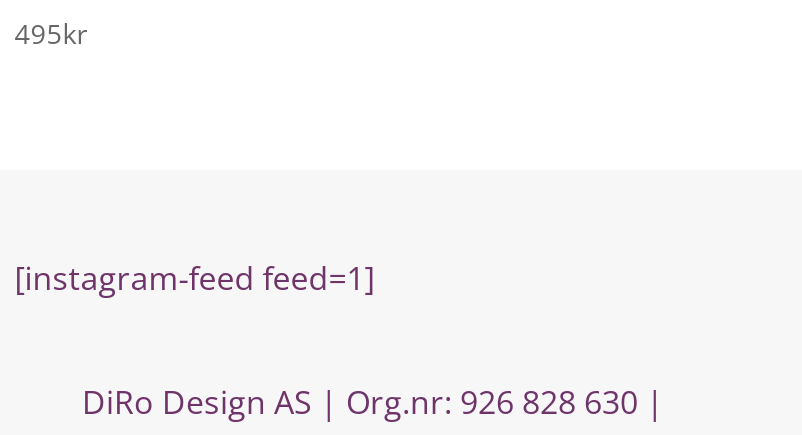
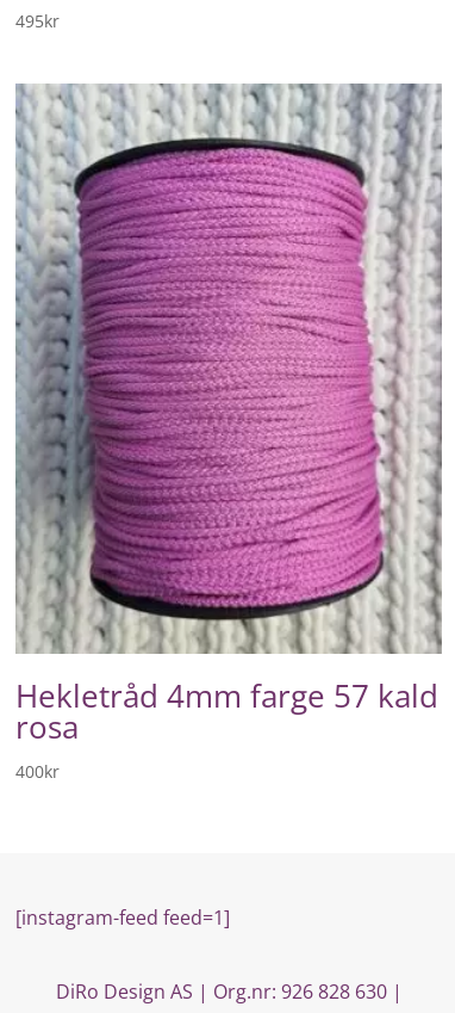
+ [image]
+ Hekletråd 4mm farge 57 kald
+ rosa
+ 400kr
